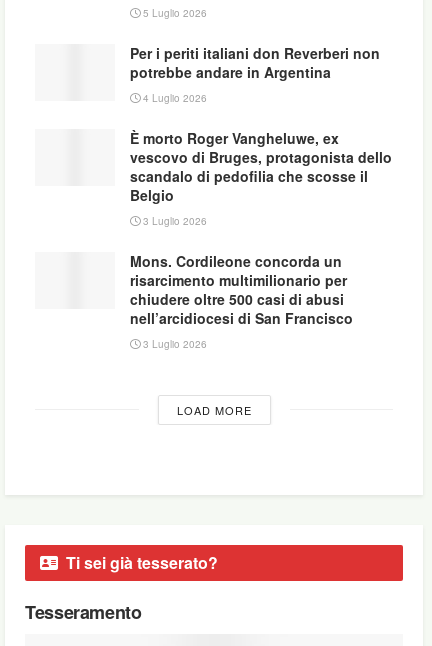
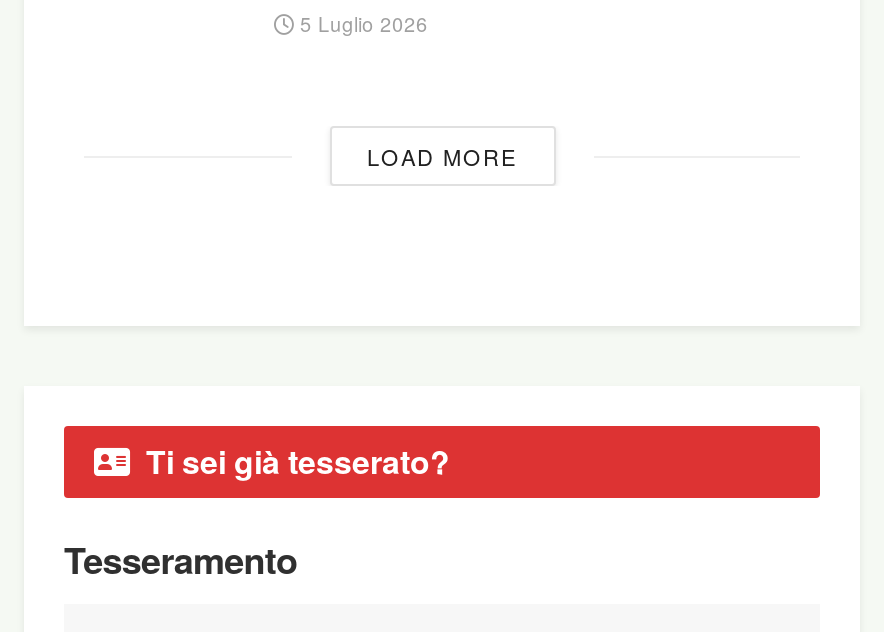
- Per i periti italiani don Reverberi non
- potrebbe andare in Argentina
- 4 Luglio 2026
- È morto Roger Vangheluwe, ex
- vescovo di Bruges, protagonista dello
- scandalo di pedofilia che scosse il
- Belgio
- 3 Luglio 2026
- Mons. Cordileone concorda un
- risarcimento multimilionario per
- chiudere oltre 500 casi di abusi
- nell’arcidiocesi di San Francisco
- 3 Luglio 2026
